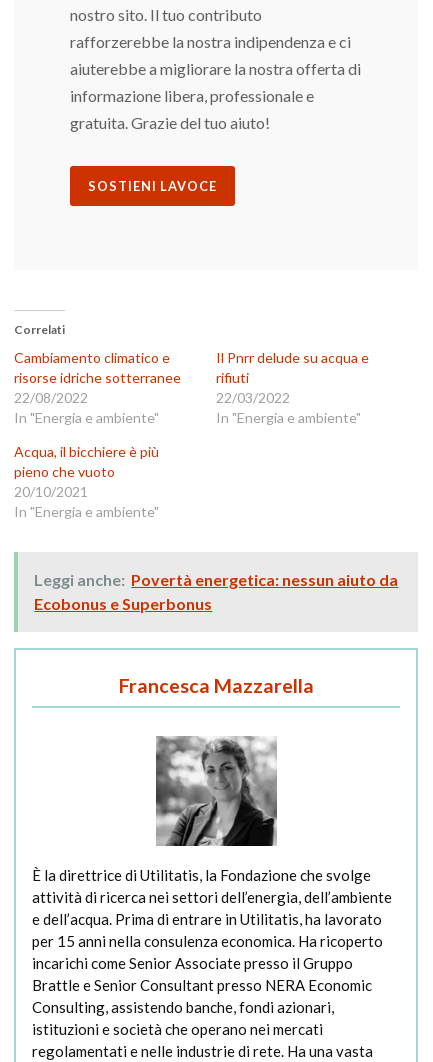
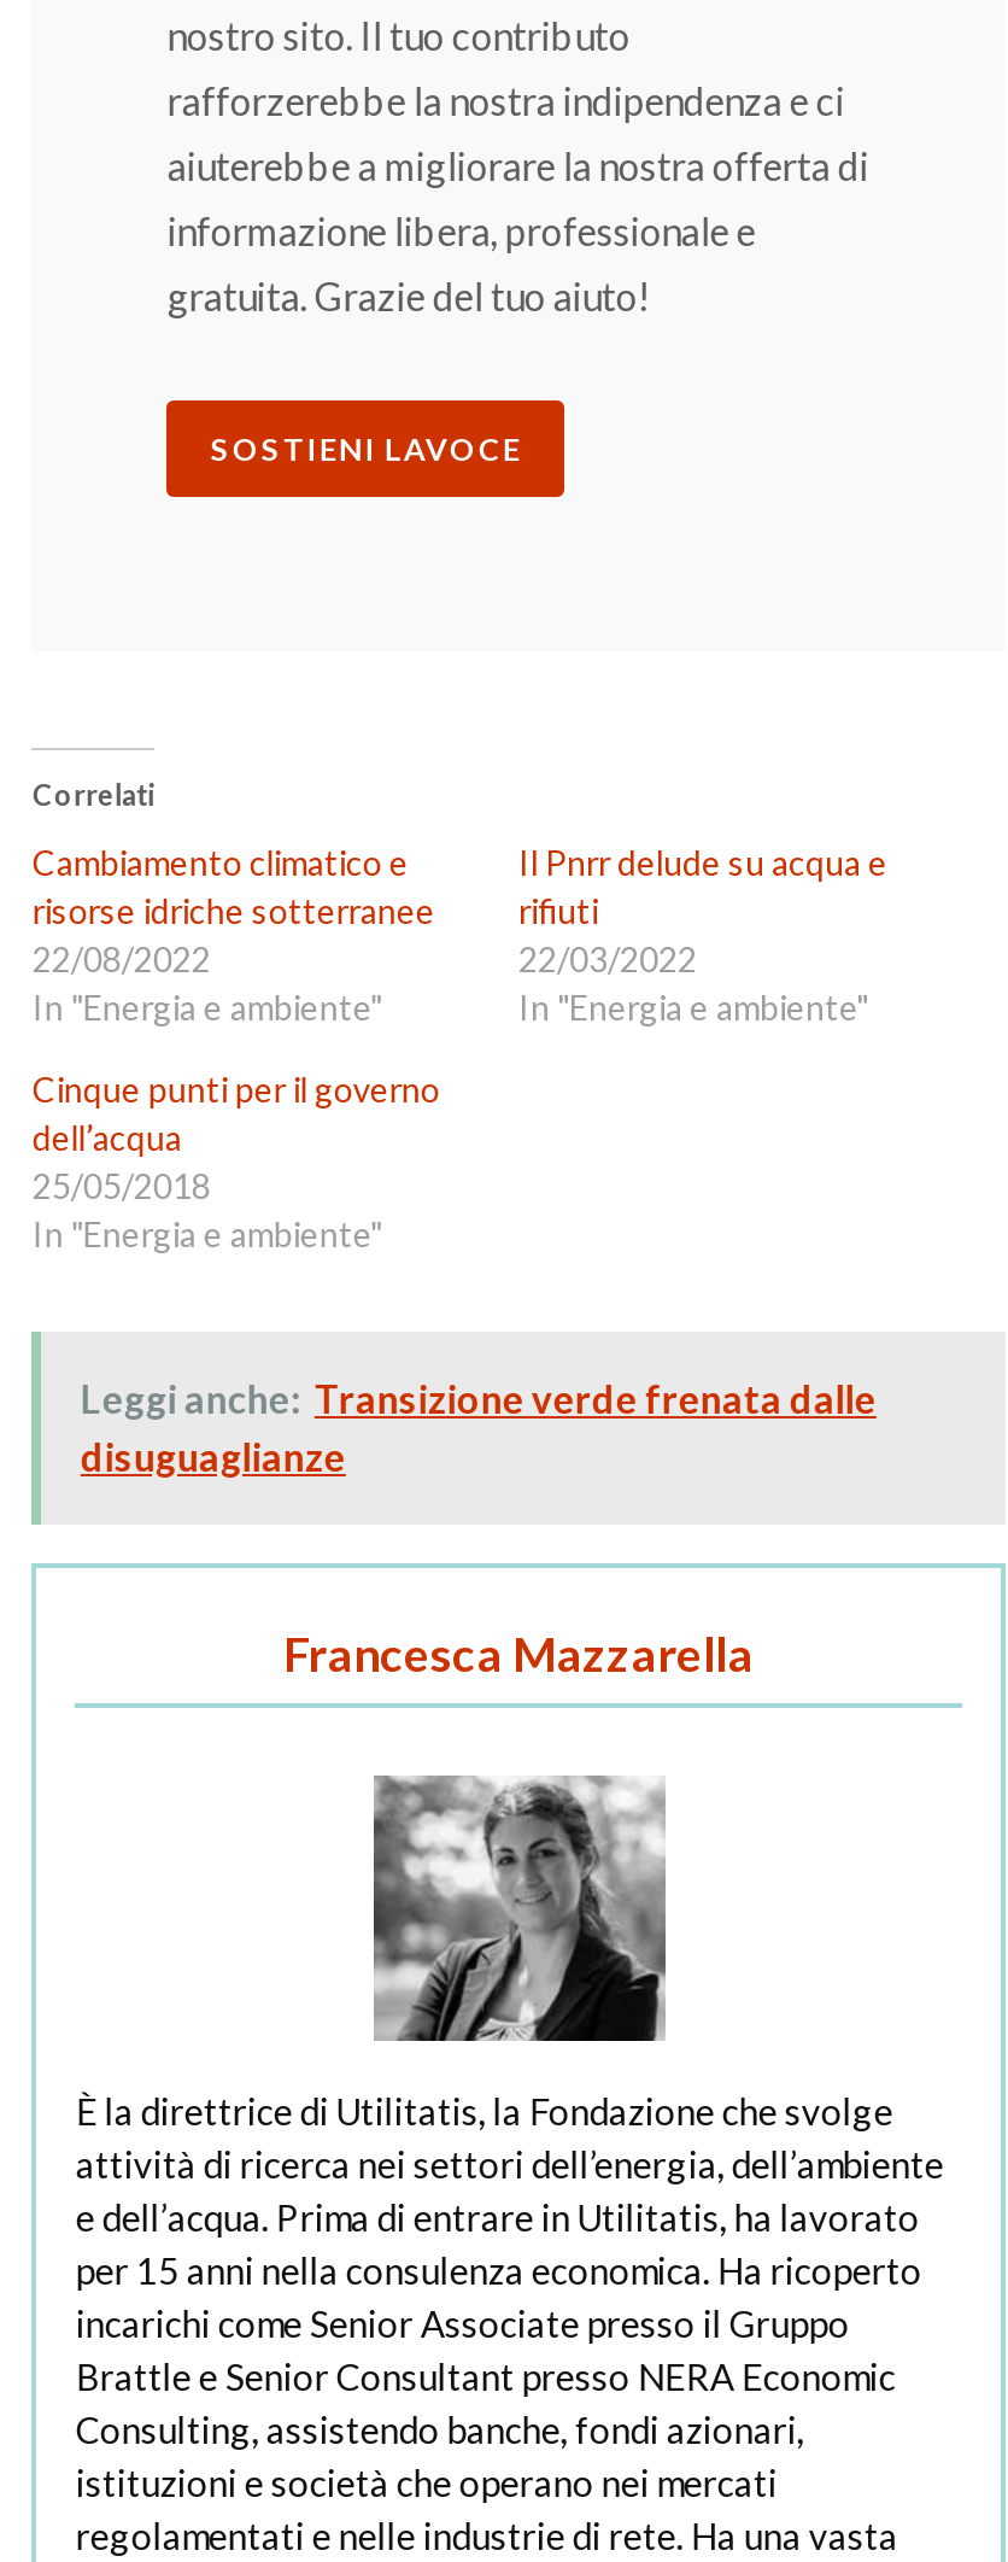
- Acqua, il bicchiere è più
- pieno che vuoto
- 20/10/2021
+ Cinque punti per il governo
+ dell’acqua
+ 25/05/2018

- Leggi anche: Povertà energetica: nessun aiuto da
- Ecobonus e Superbonus
+ Leggi anche: Transizione verde frenata dalle
+ disuguaglianze
